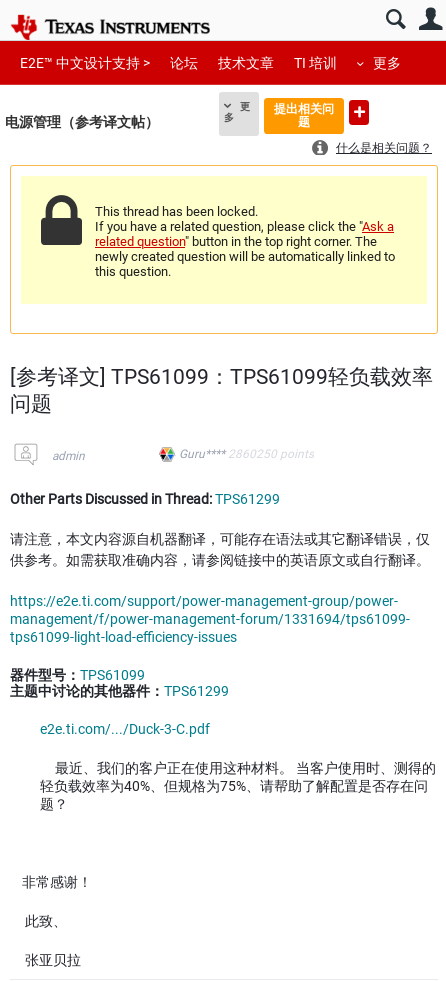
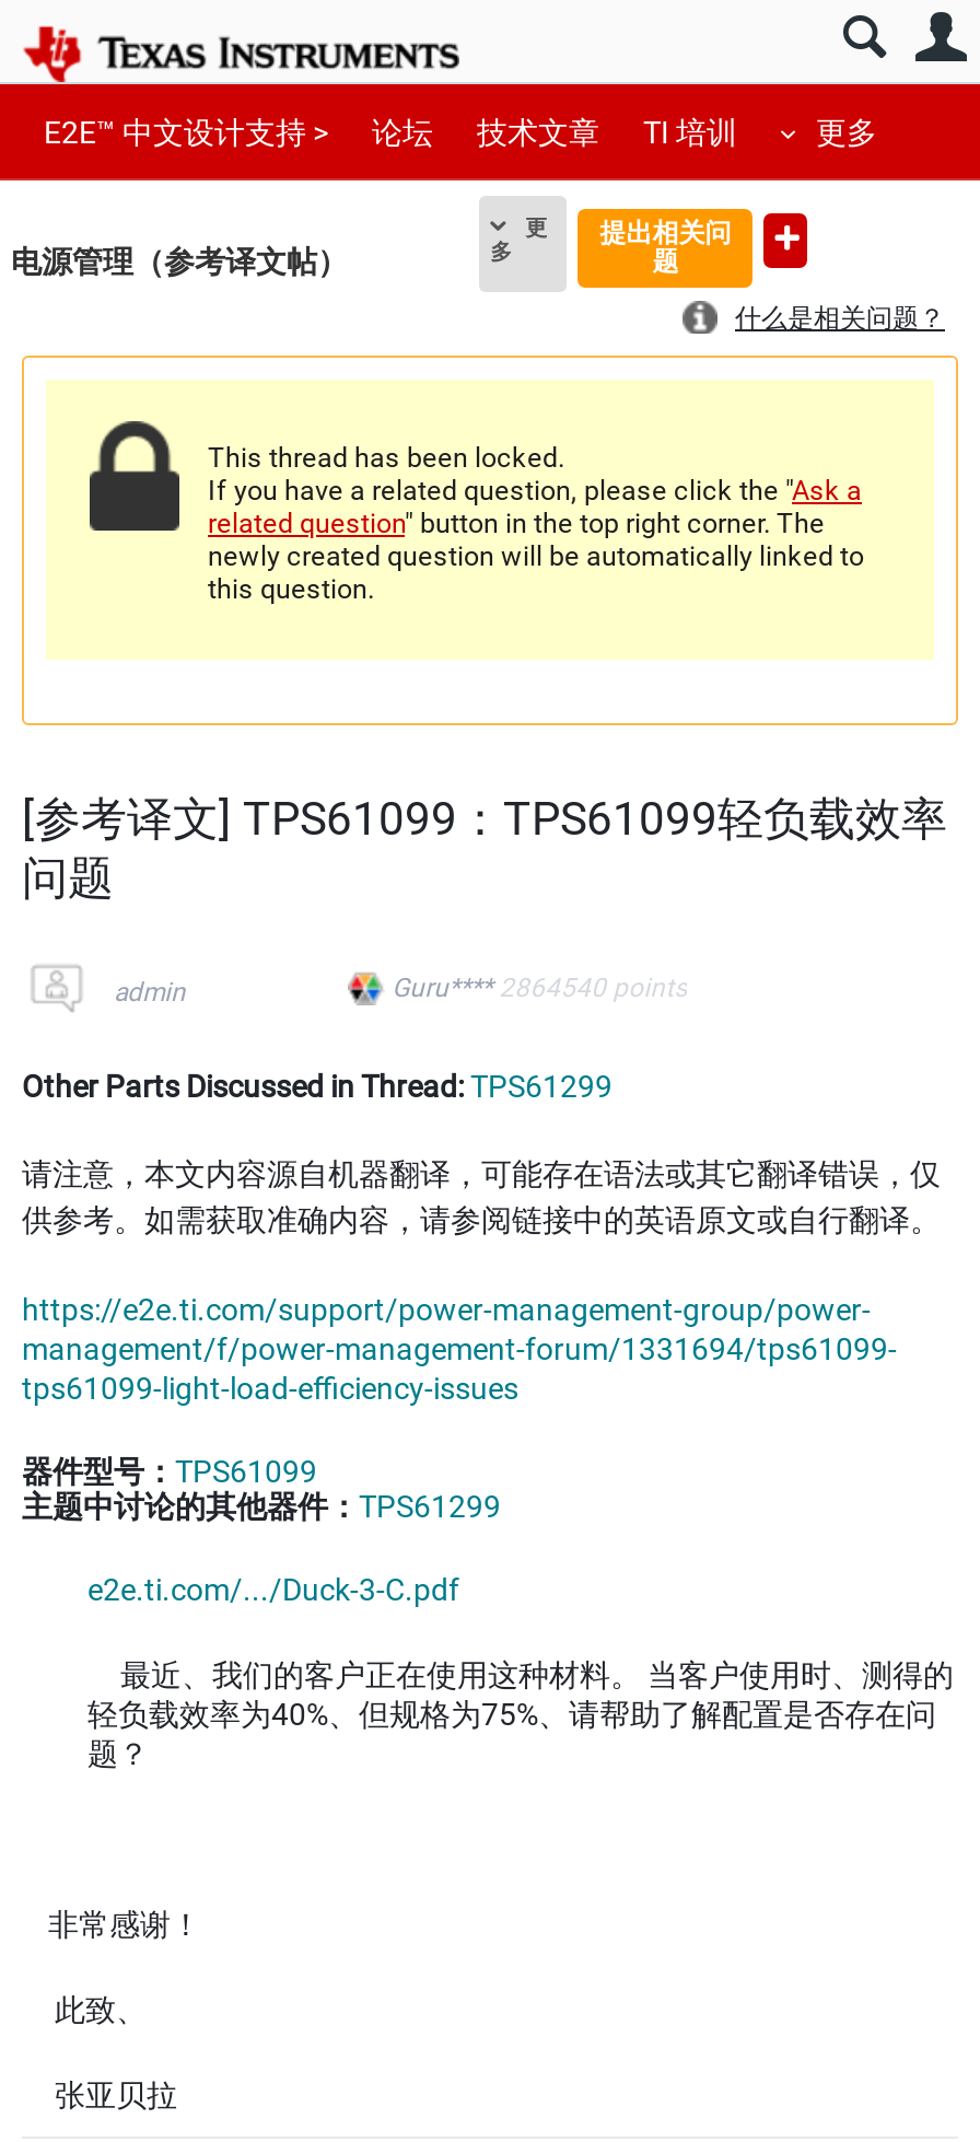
- Guru**** 2860250 points
+ Guru**** 2864540 points
